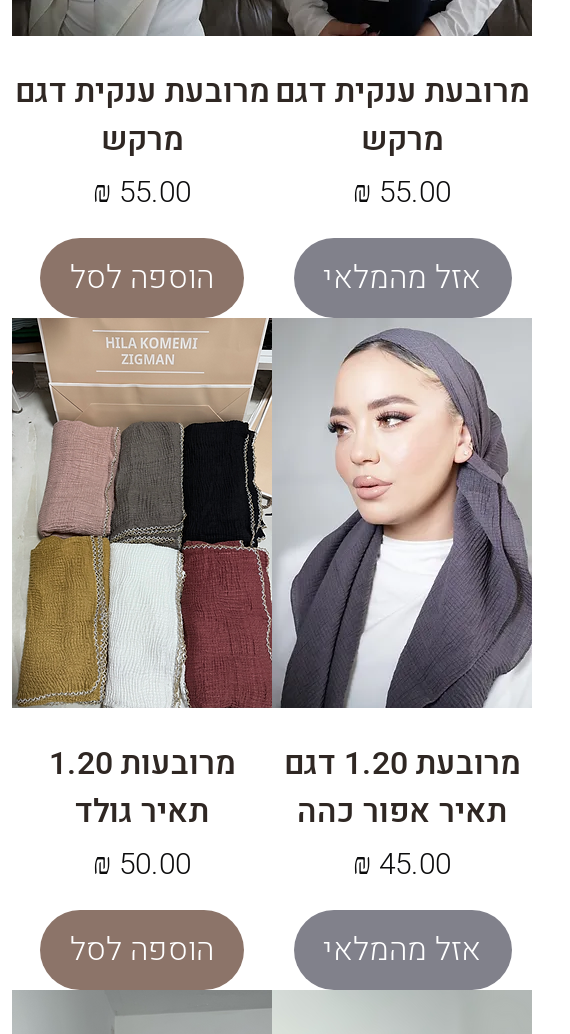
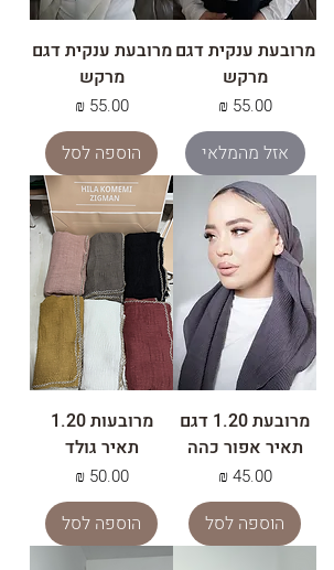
- אזל מהמלאי
+ הוספה לסל
